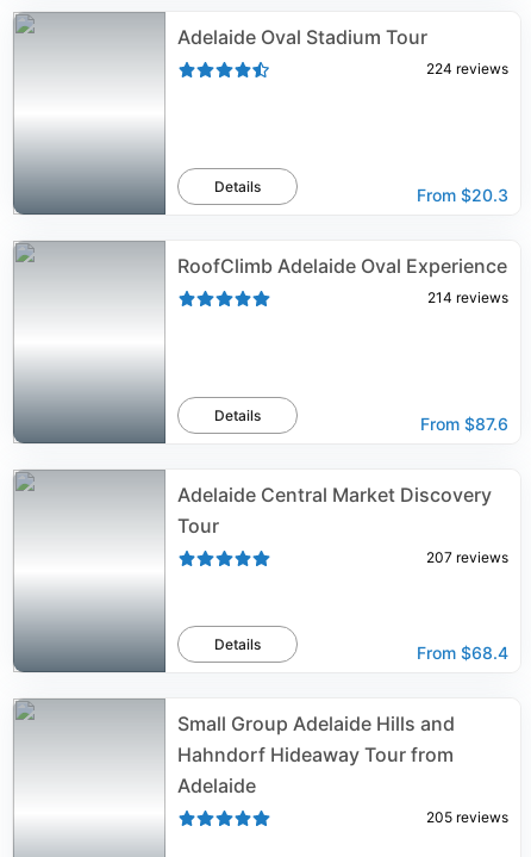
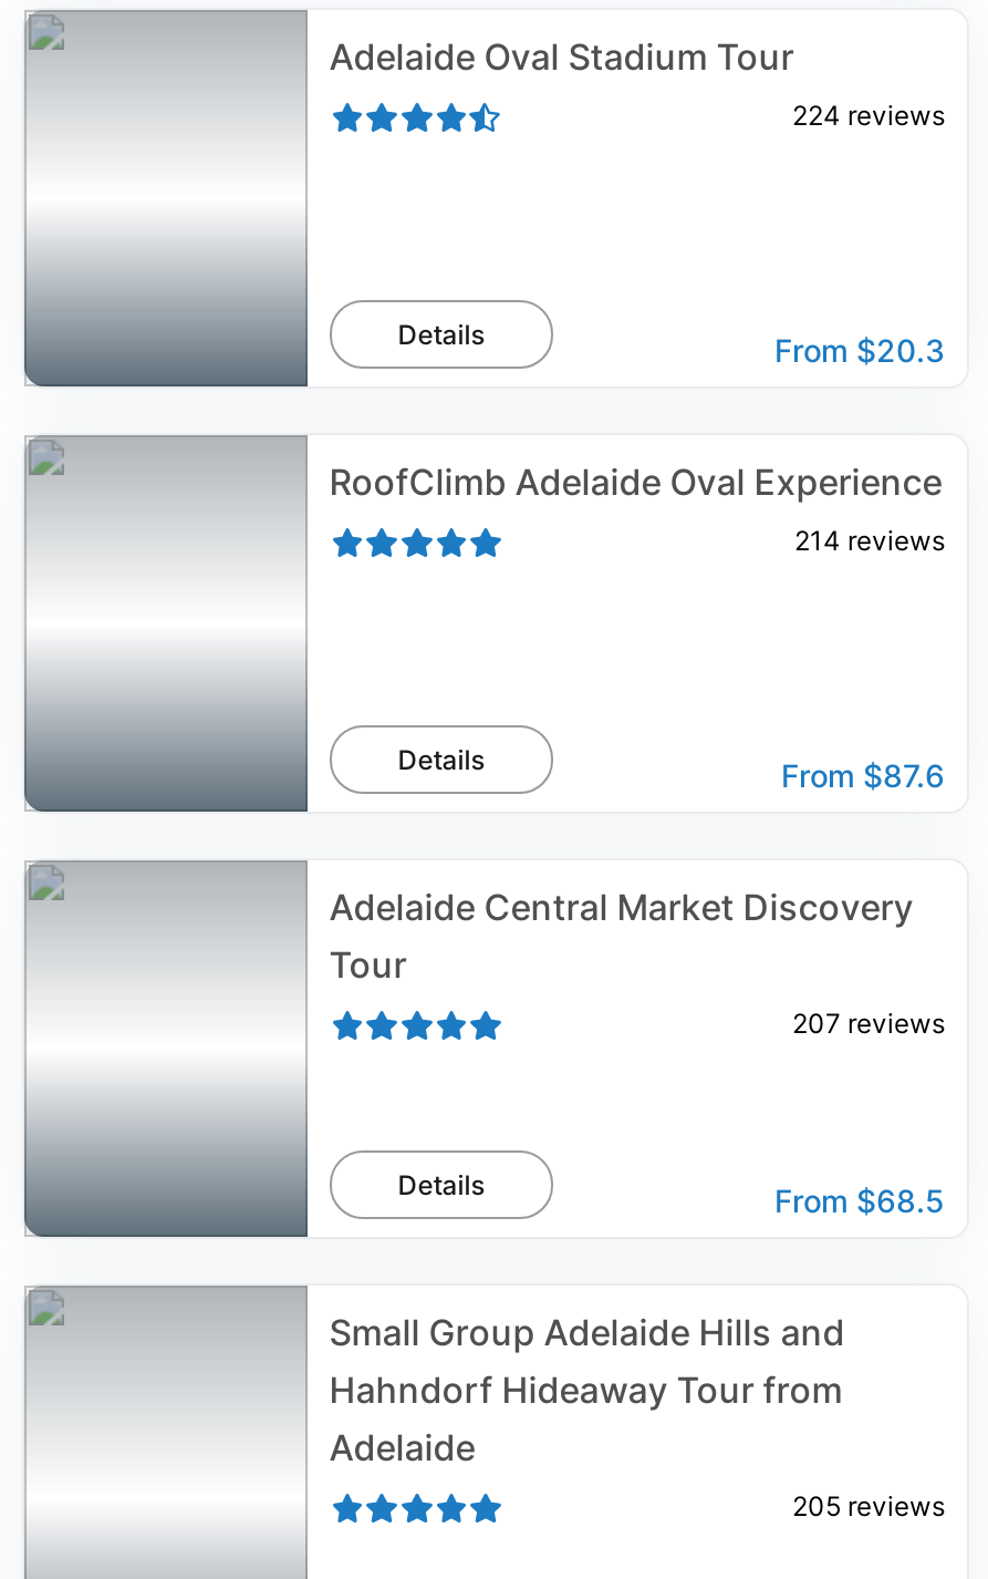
- From $68.4
+ From $68.5
